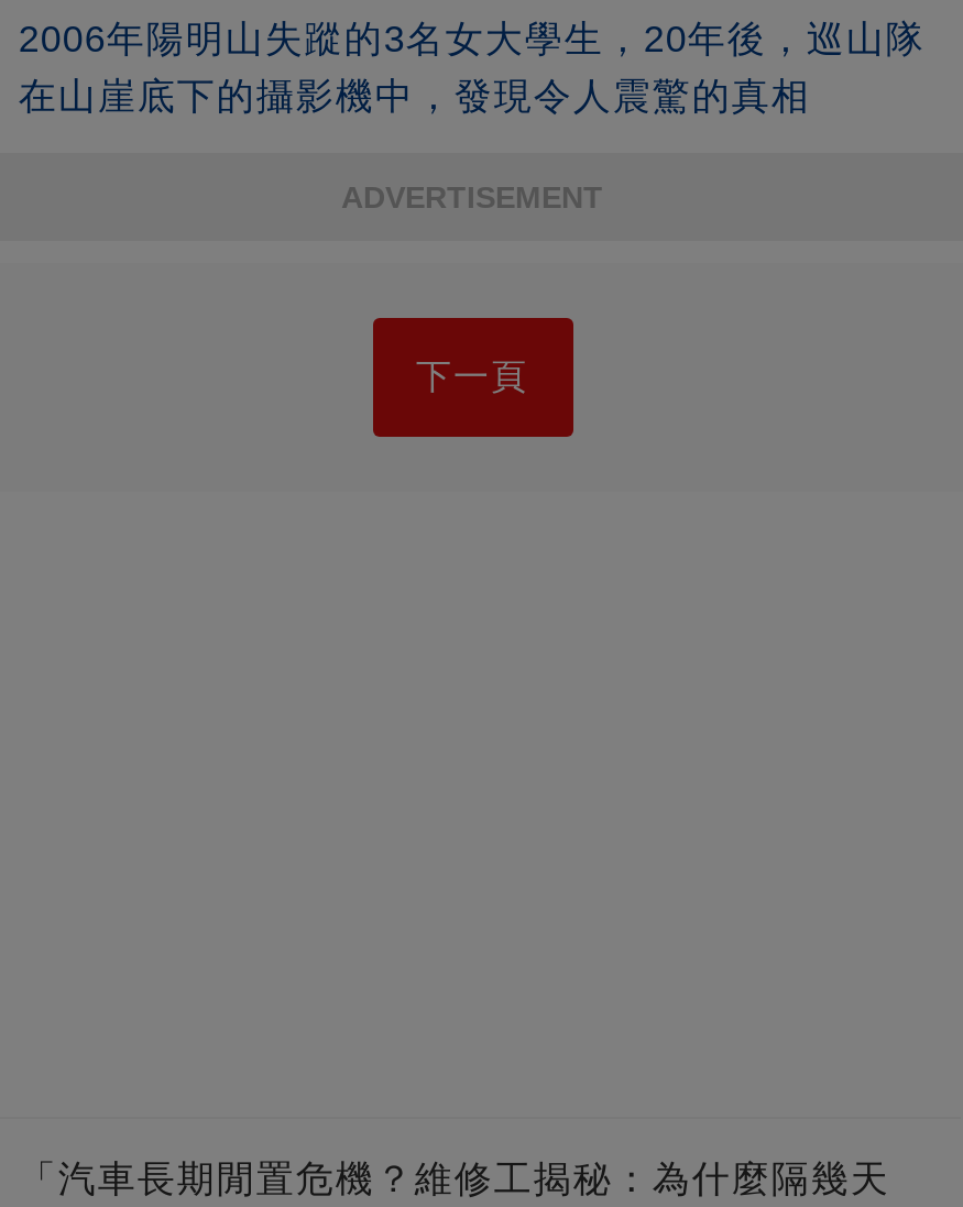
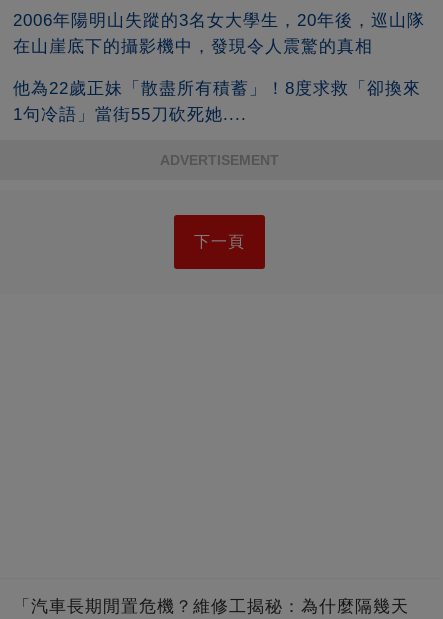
+ 他為22歲正妹「散盡所有積蓄」！8度求救「卻換來
+ 1句冷語」當街55刀砍死她....
